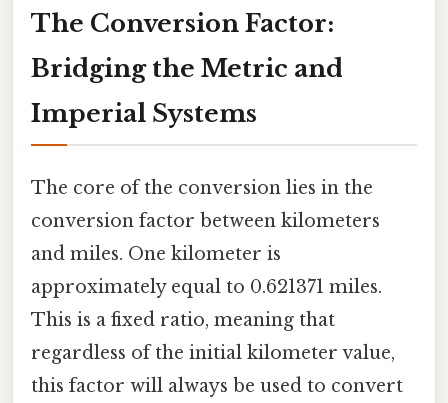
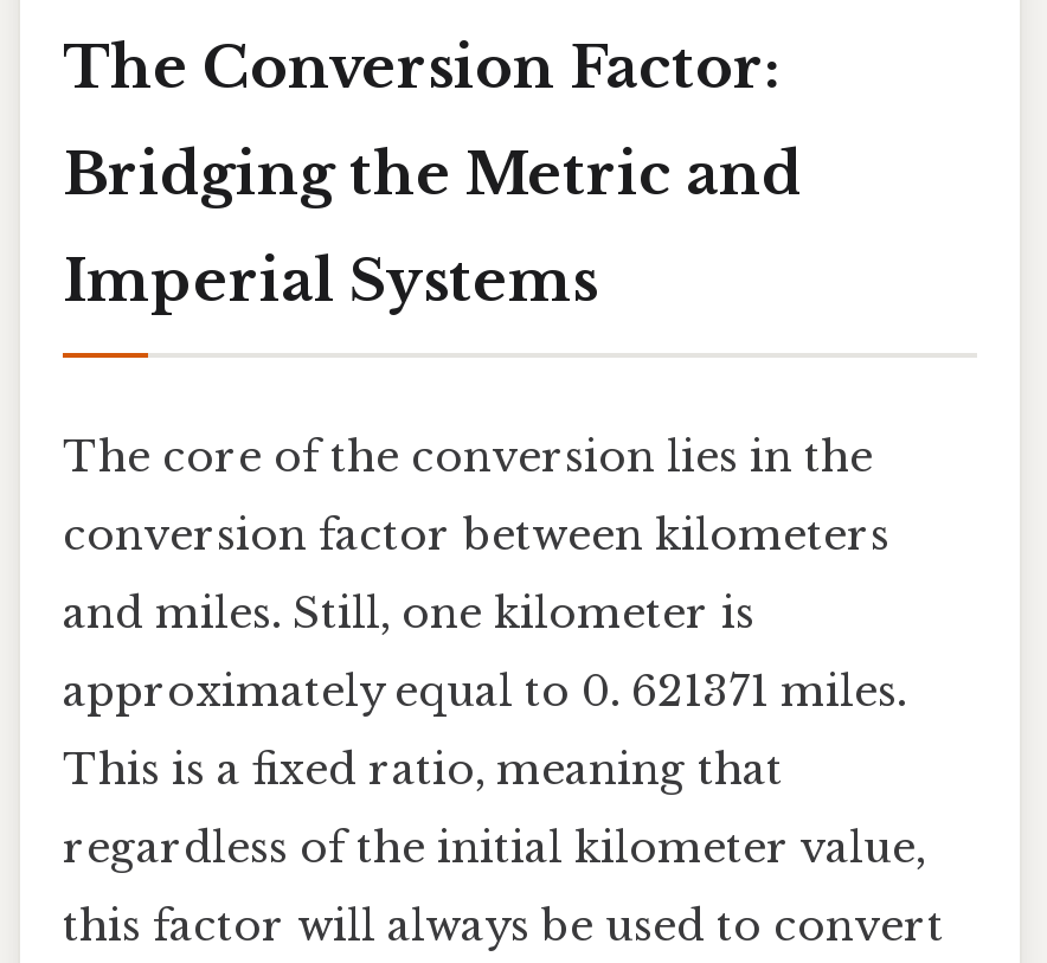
- and miles. One kilometer is
+ and miles. Still, one kilometer is

- approximately equal to 0.621371 miles.
+ approximately equal to 0. 621371 miles.
